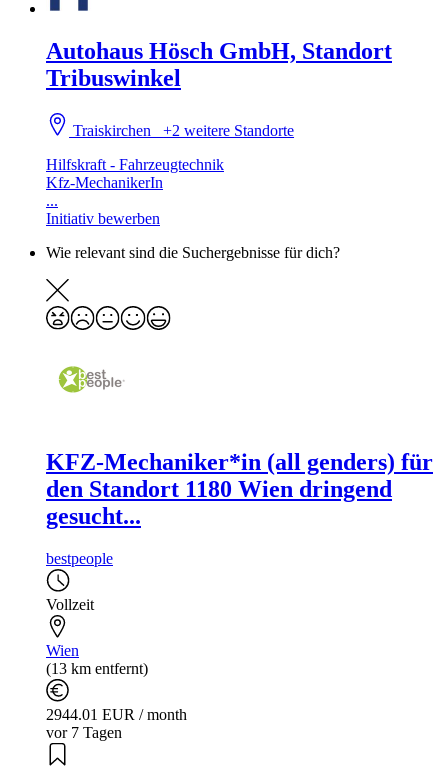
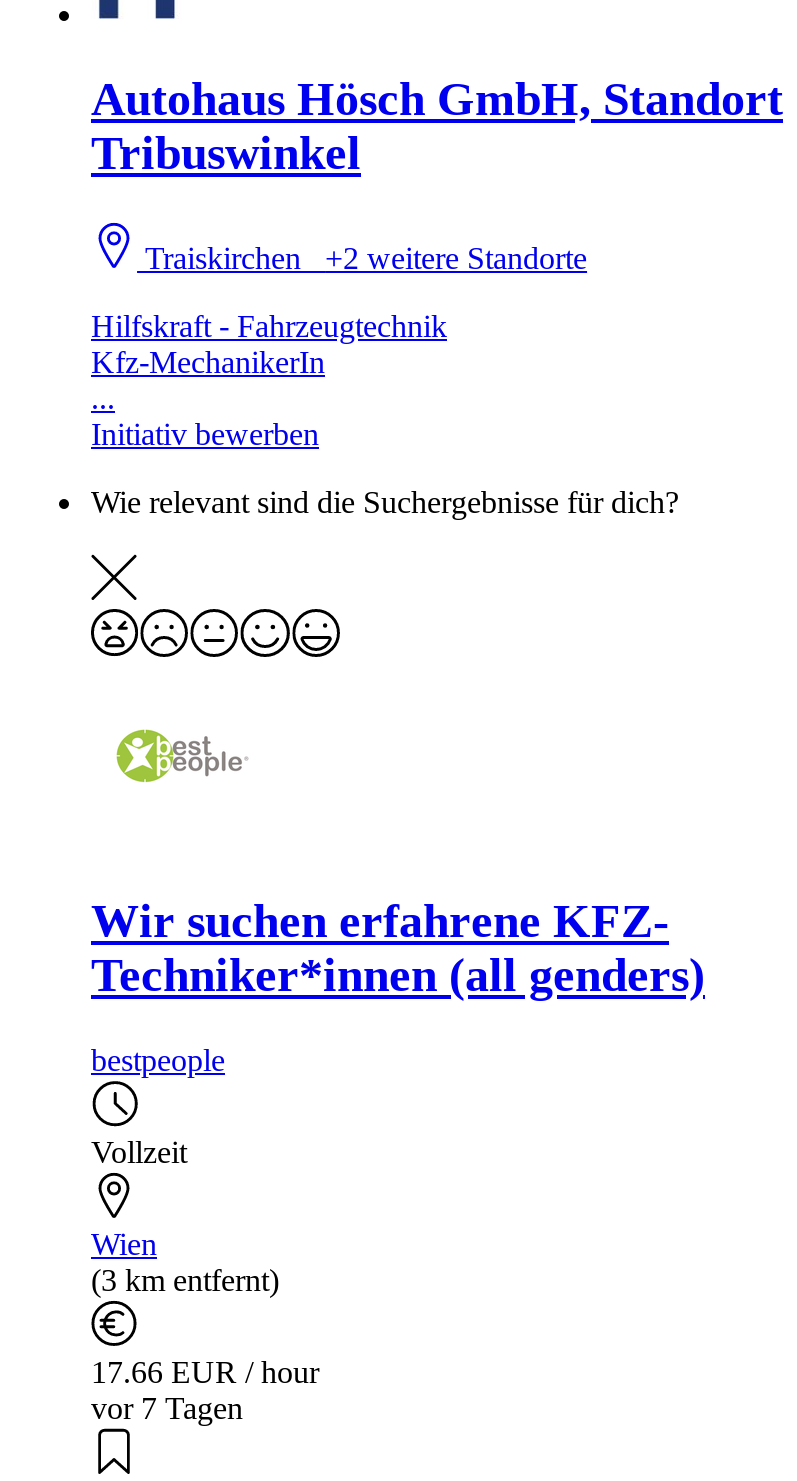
- KFZ-Mechaniker*in (all genders) für
- den Standort 1180 Wien dringend
- gesucht...
+ Wir suchen erfahrene KFZ-
+ Techniker*innen (all genders)

- (13 km entfernt)
+ (3 km entfernt)

- 2944.01 EUR / month
+ 17.66 EUR / hour
